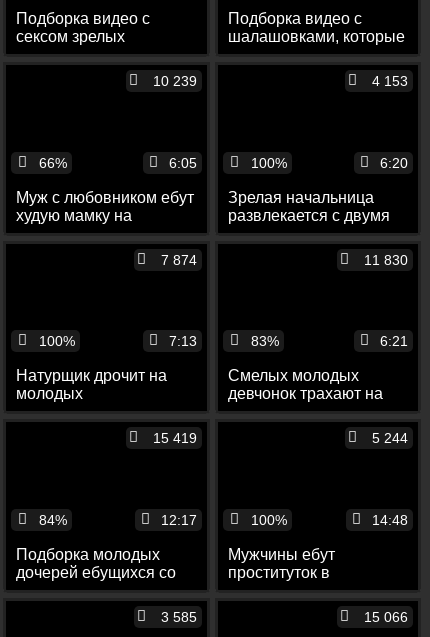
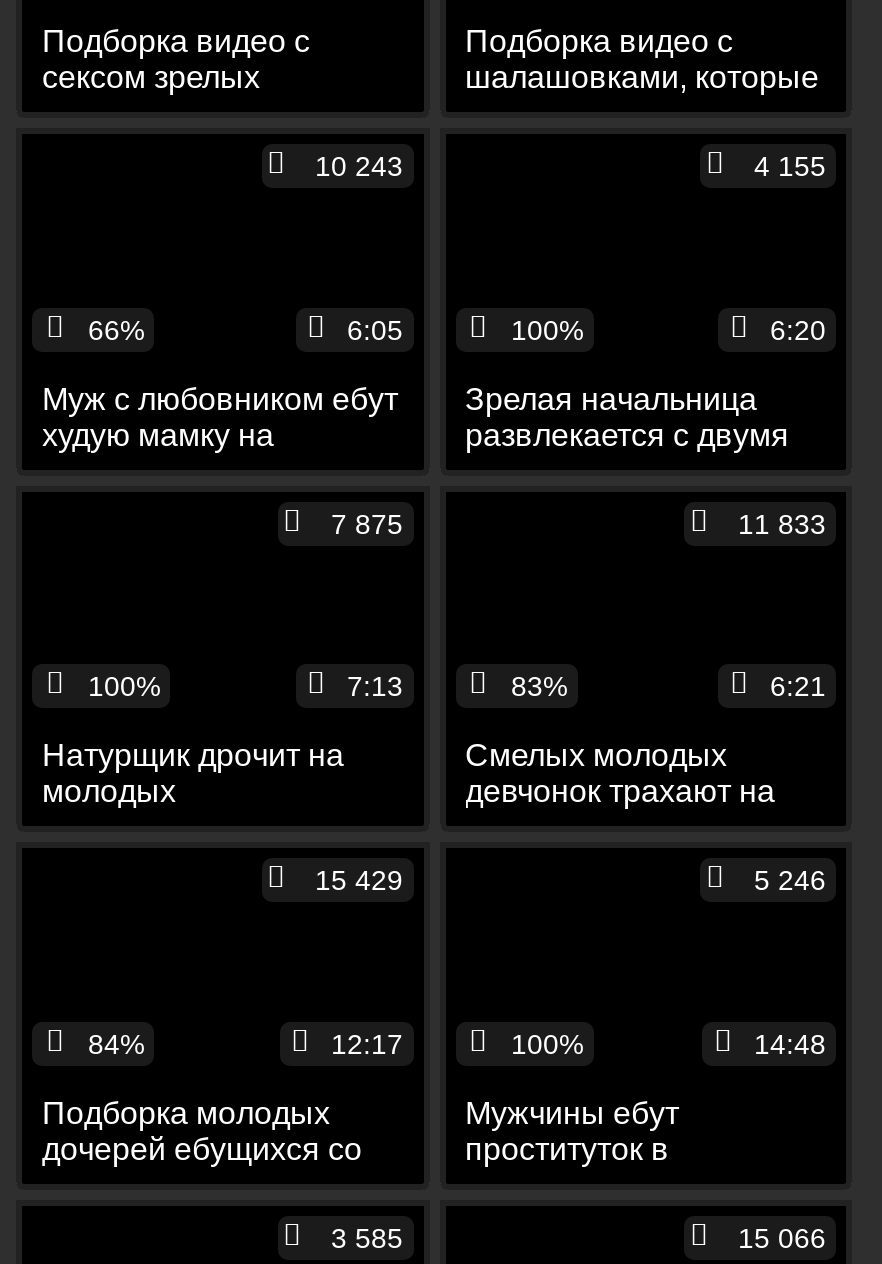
- 10 239
+ 10 243

- 4 153
+ 4 155

- 7 874
+ 7 875

- 11 830
+ 11 833

- 15 419
+ 15 429

- 5 244
+ 5 246
